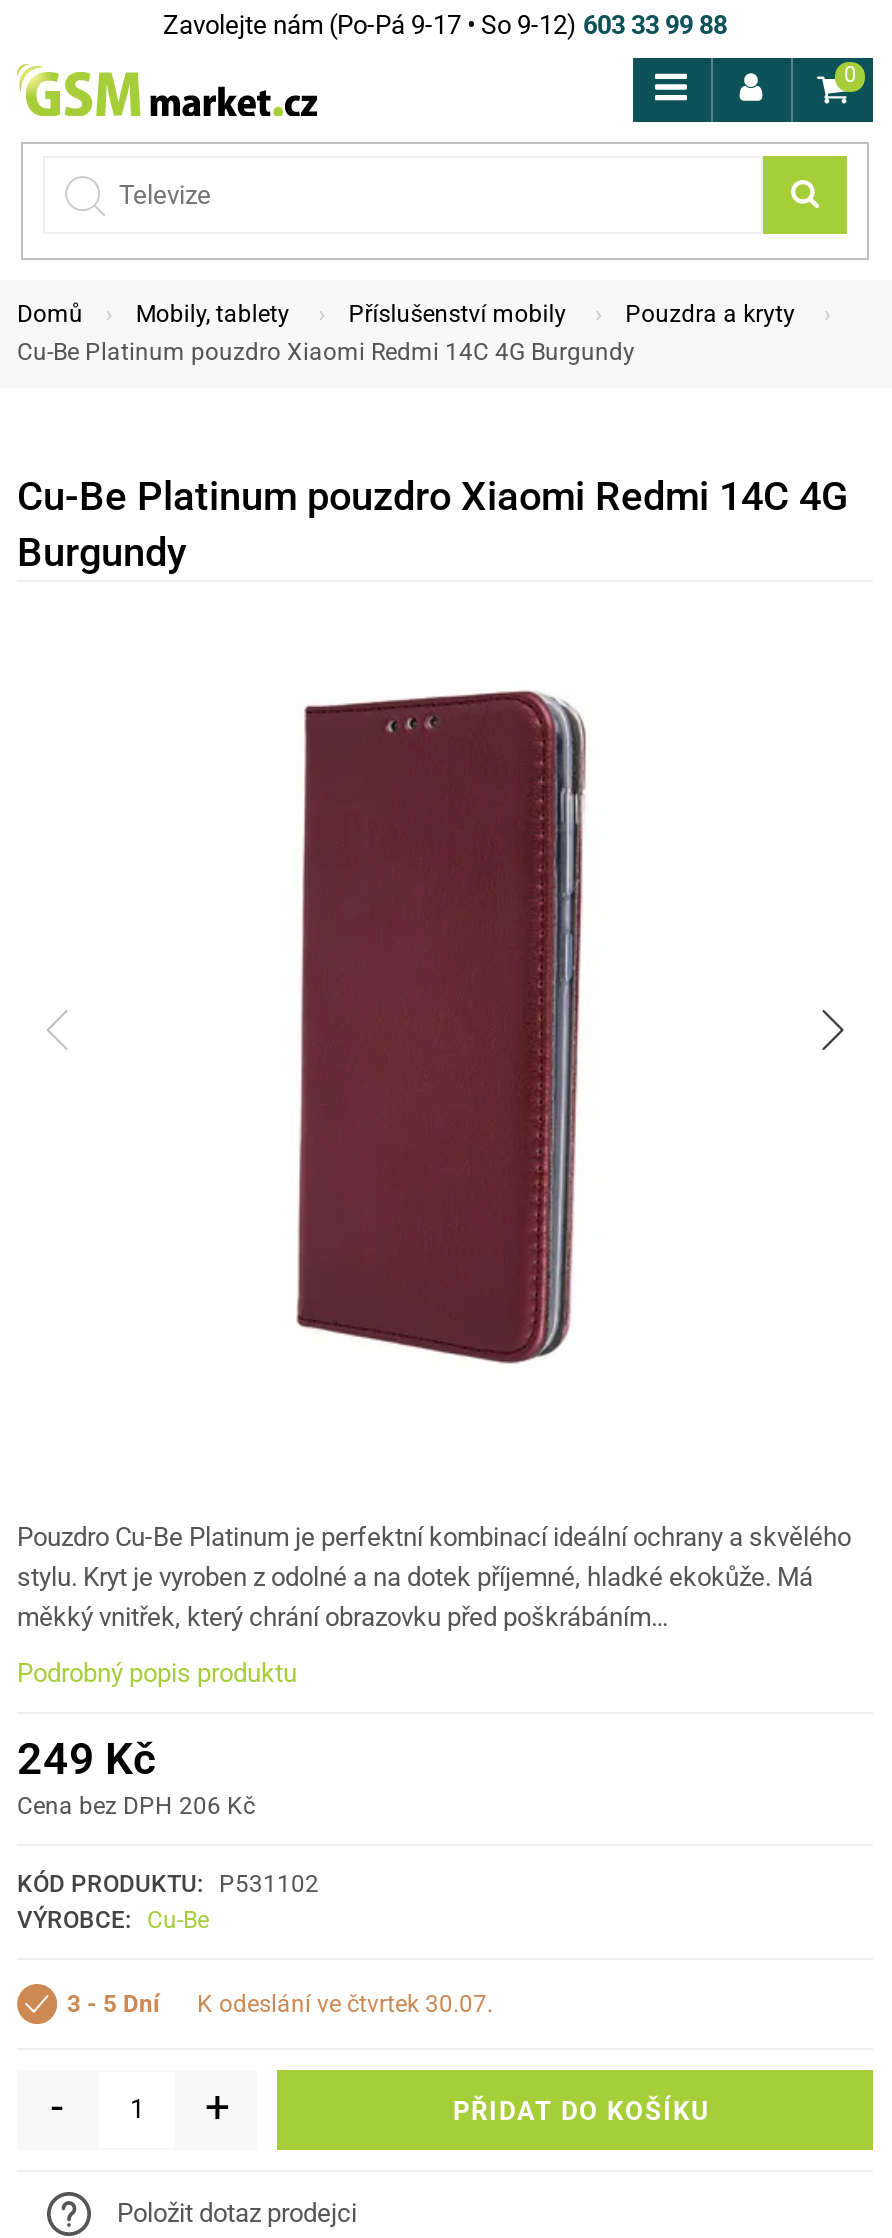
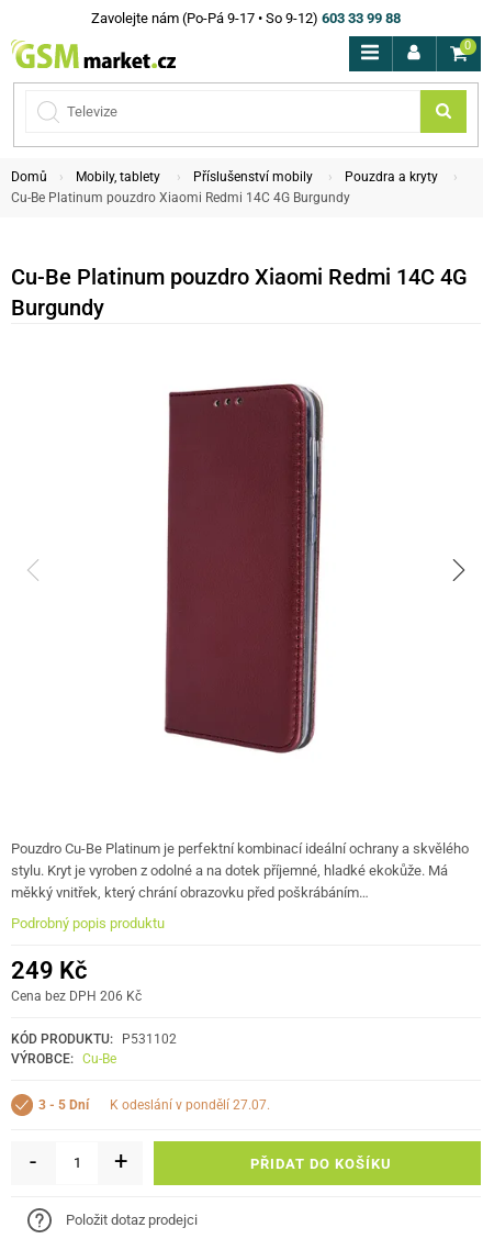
- k odeslání ve čtvrtek 30.07.
+ k odeslání v pondělí 27.07.
